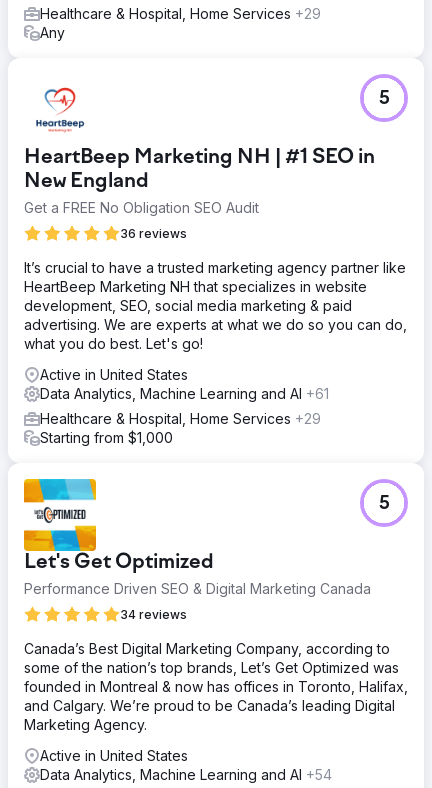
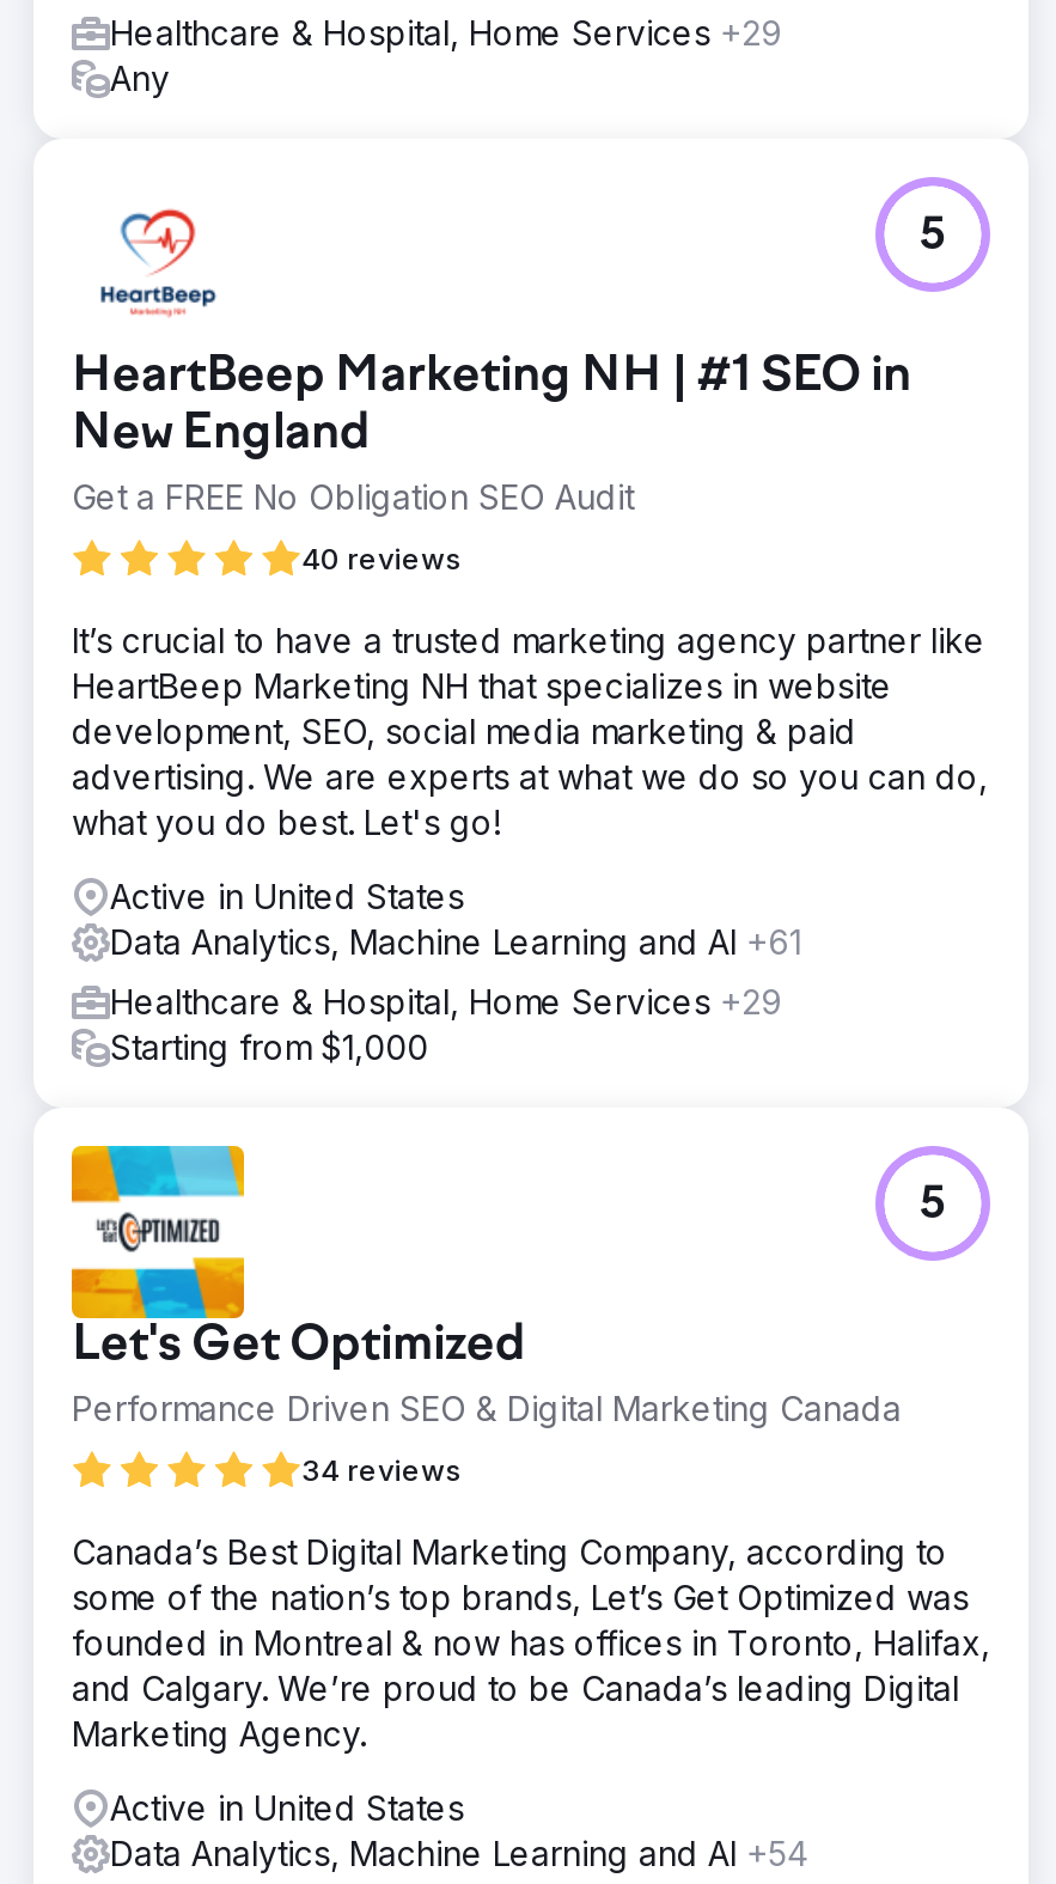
- 36 reviews
+ 40 reviews
